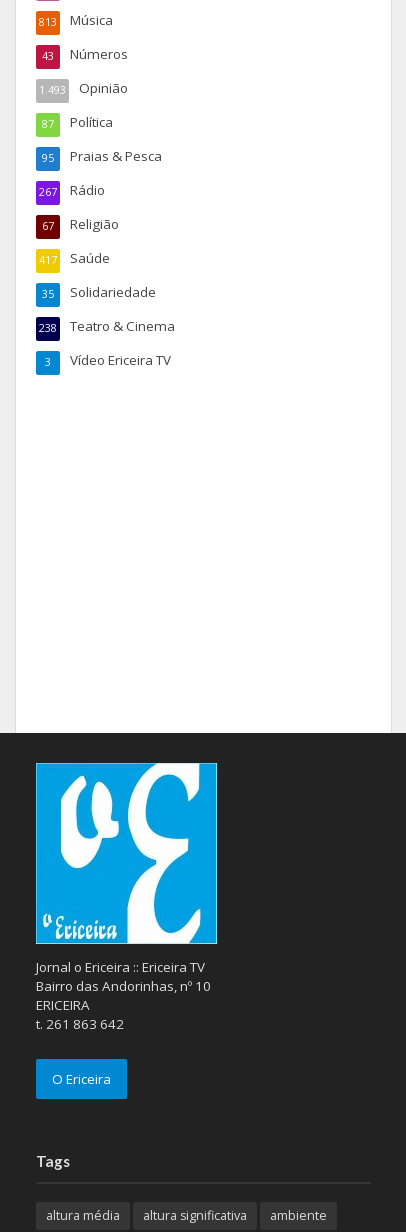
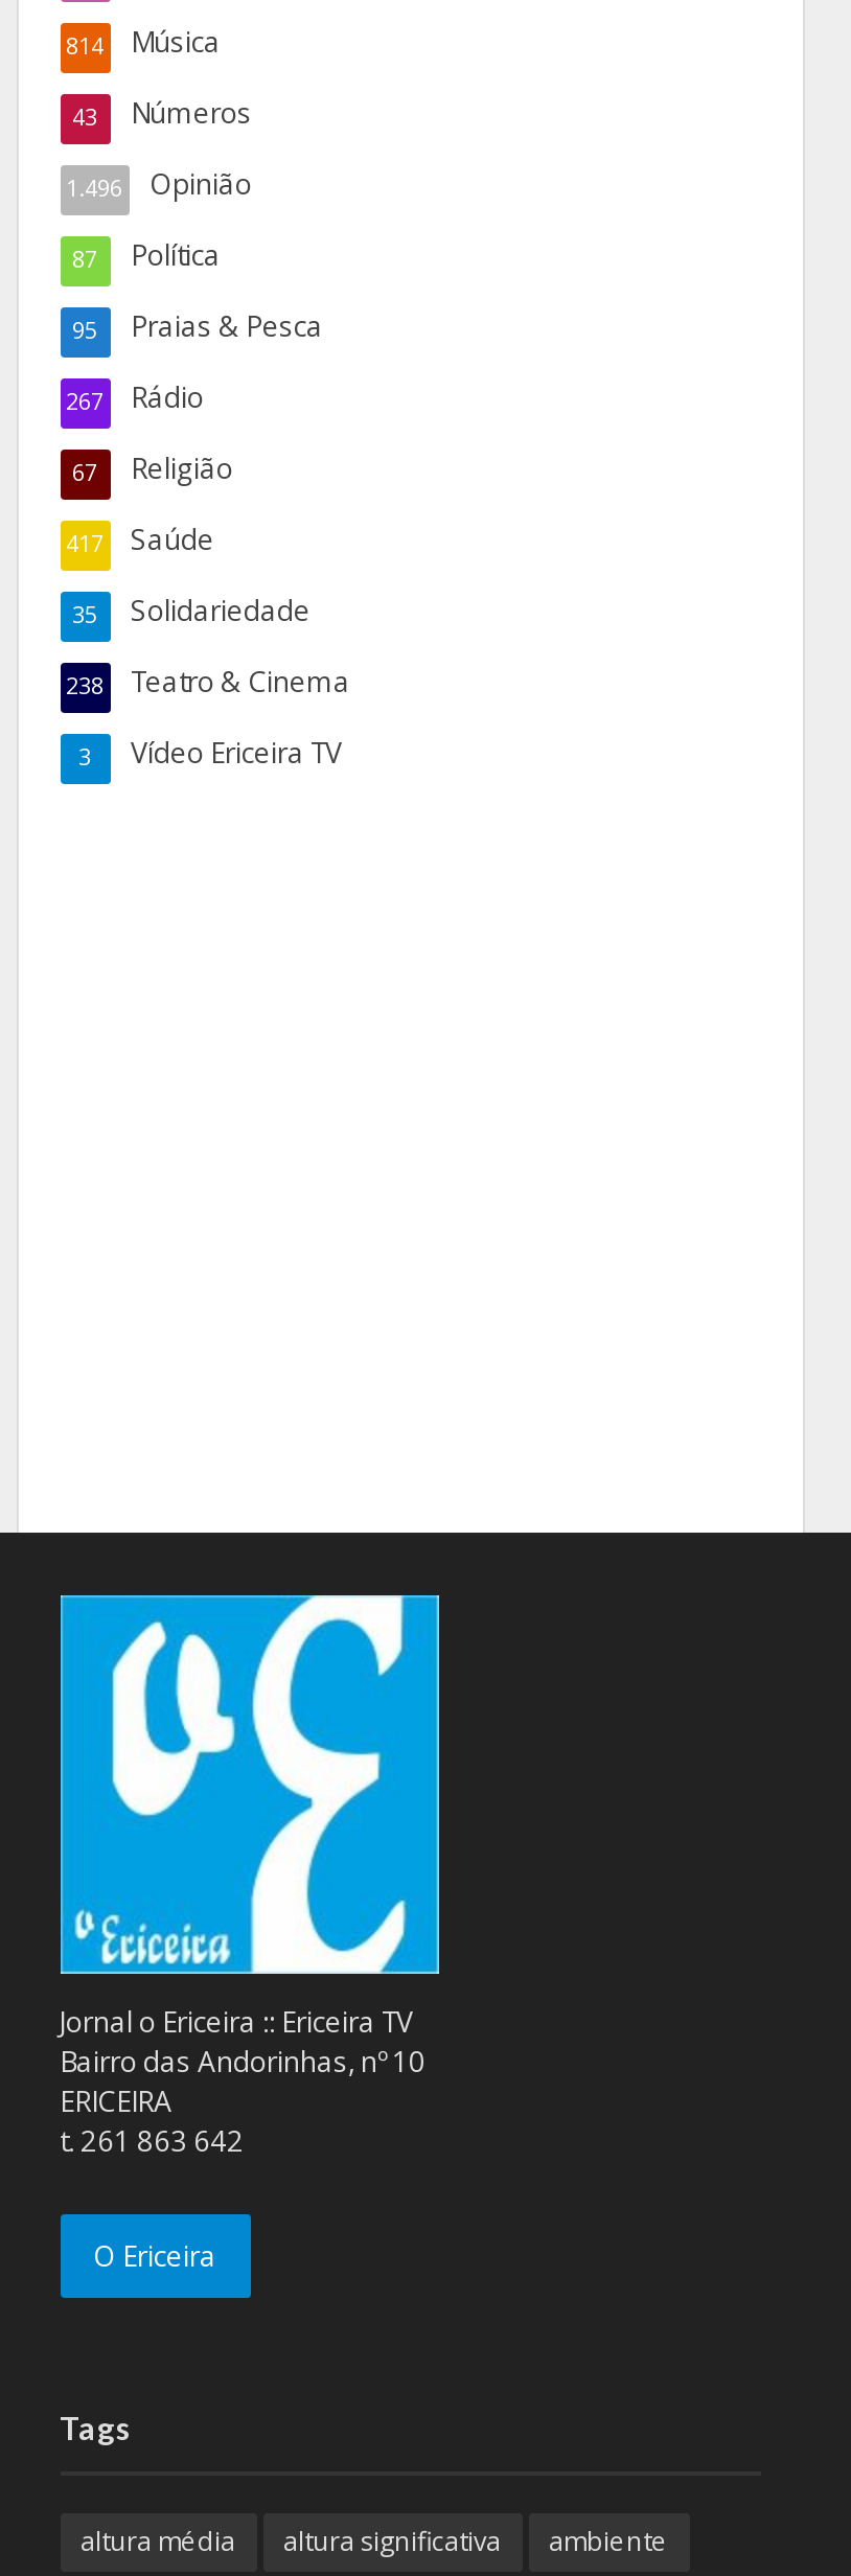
- 813 Música
+ 814 Música

- 1.493 Opinião
+ 1.496 Opinião
